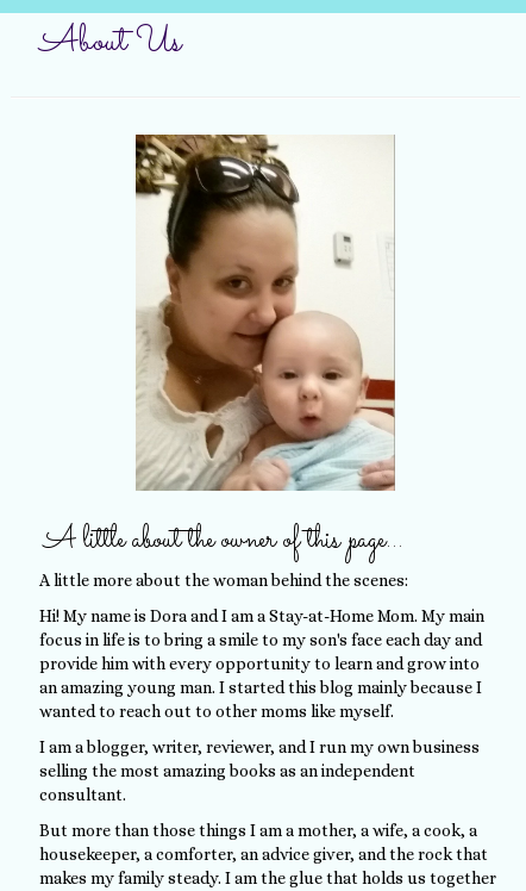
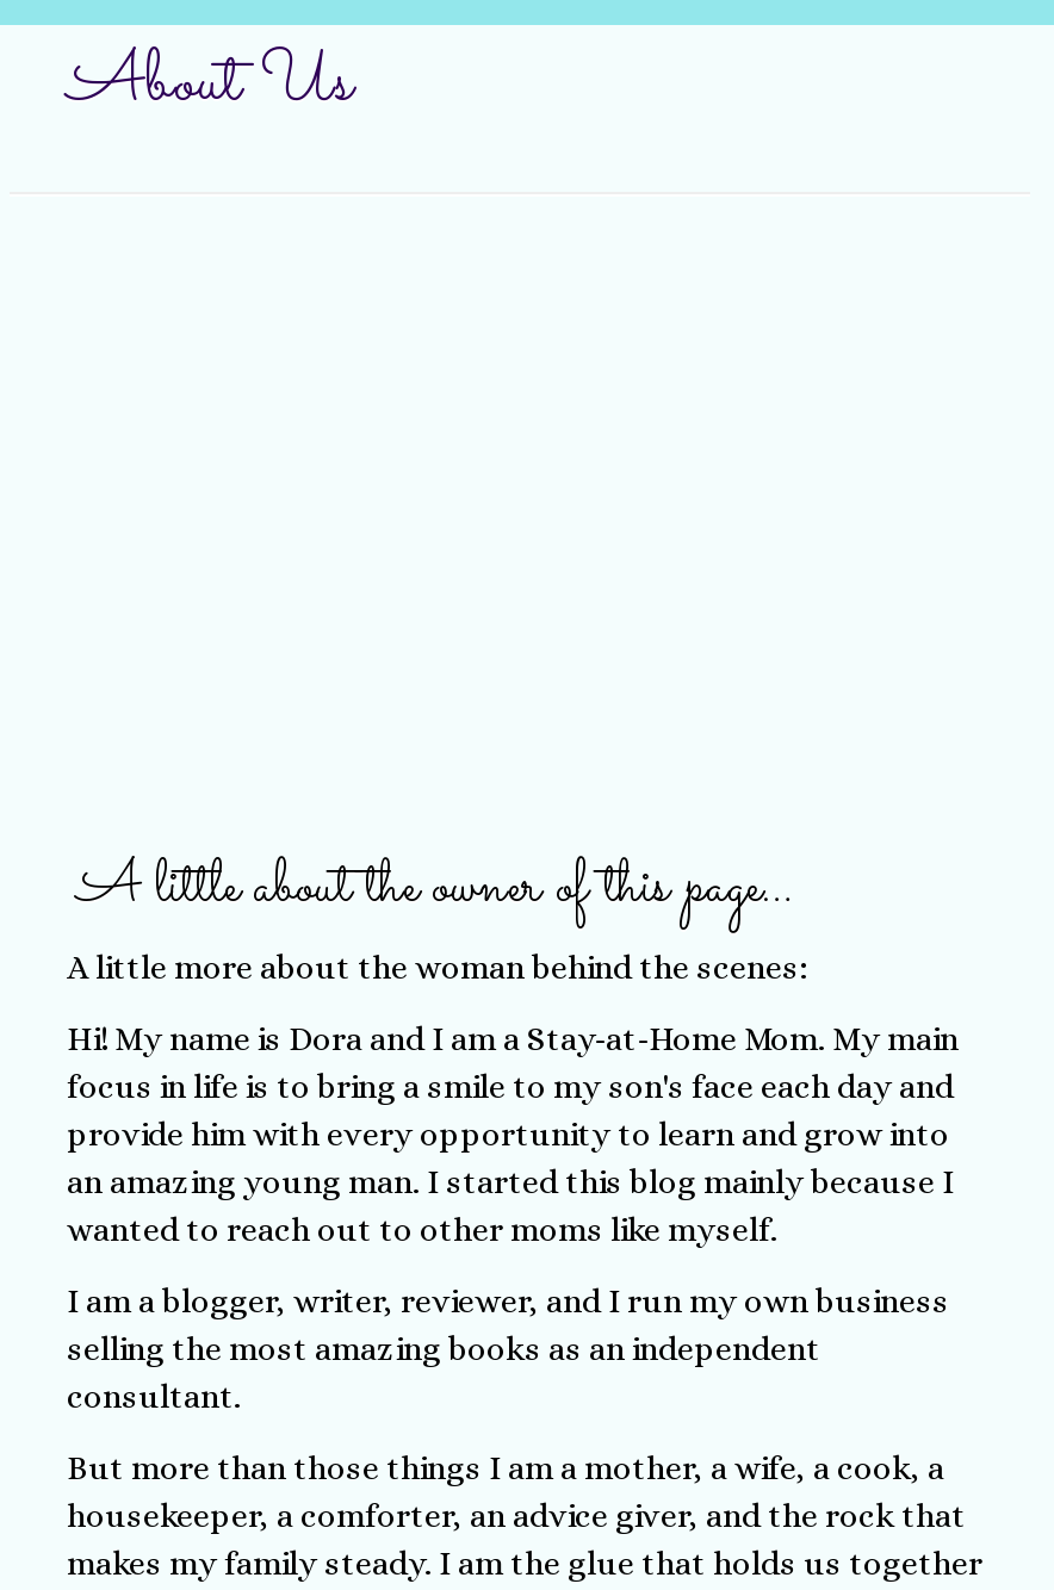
- [image]
